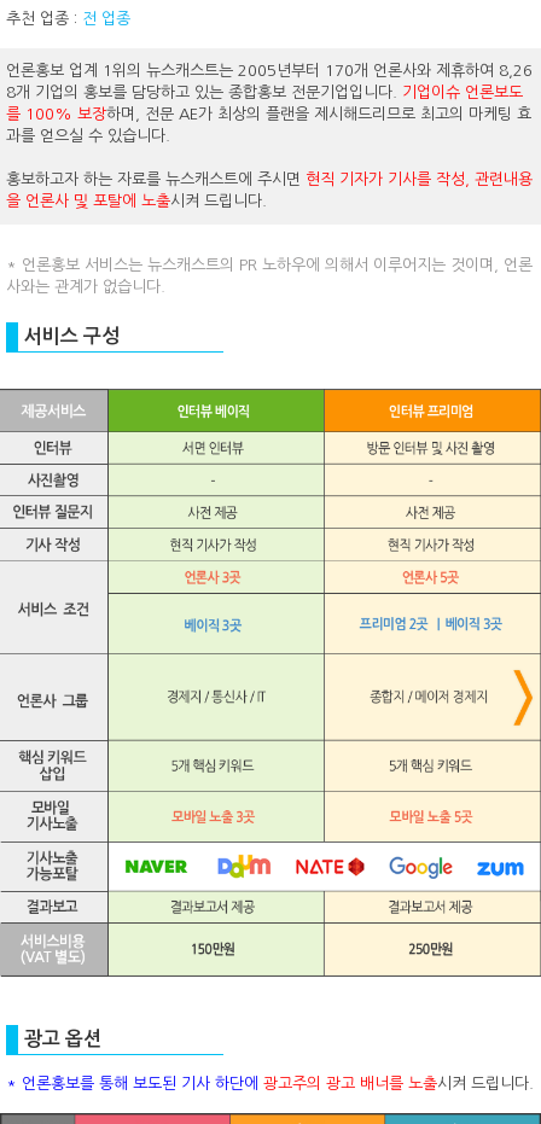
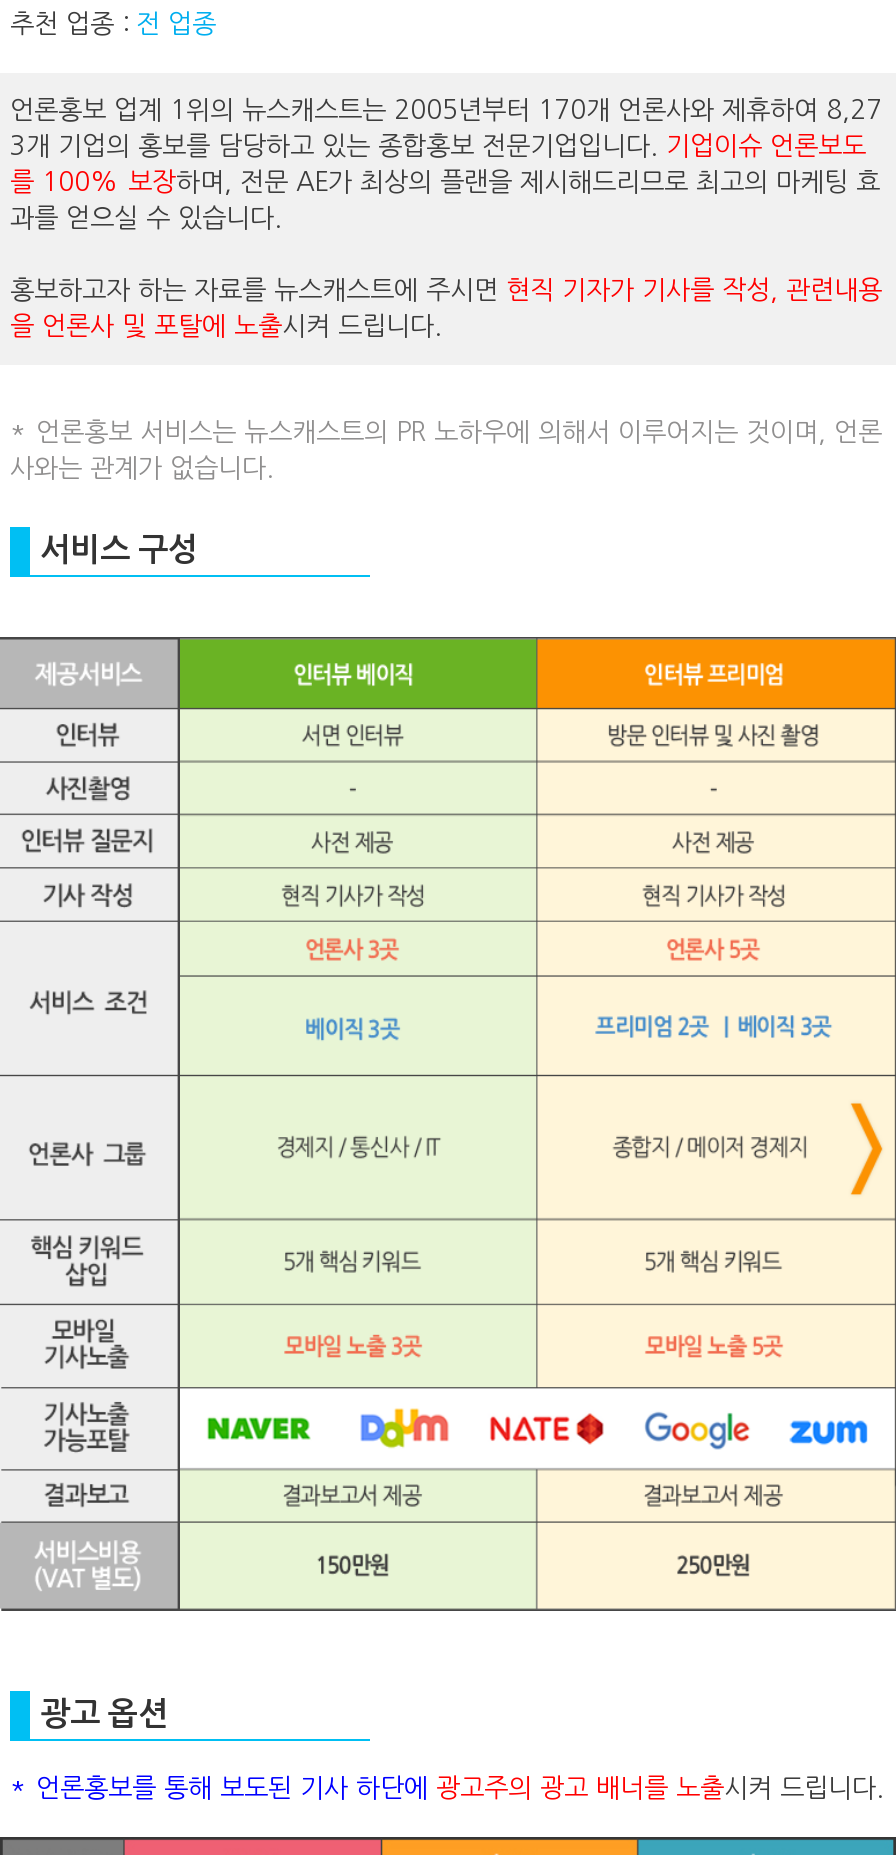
- 언론홍보 업계 1위의 뉴스캐스트는 2005년부터 170개 언론사와 제휴하여 8,26
+ 언론홍보 업계 1위의 뉴스캐스트는 2005년부터 170개 언론사와 제휴하여 8,27

- 8개 기업의 홍보를 담당하고 있는 종합홍보 전문기업입니다. 기업이슈 언론보도
+ 3개 기업의 홍보를 담당하고 있는 종합홍보 전문기업입니다. 기업이슈 언론보도
